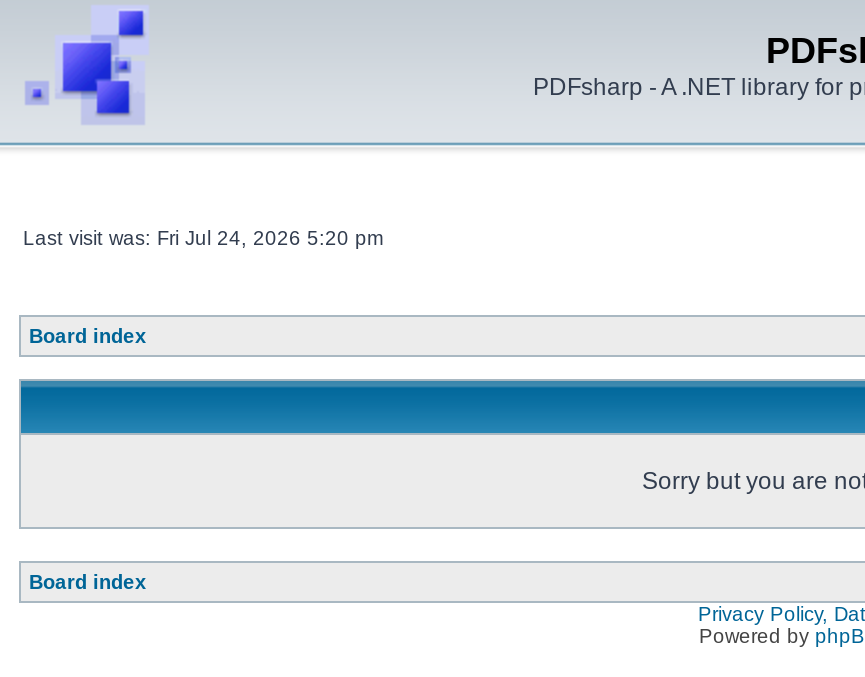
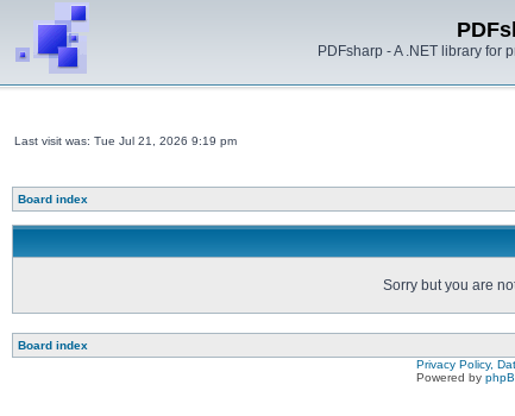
- Last visit was: Fri Jul 24, 2026 5:20 pm
+ Last visit was: Tue Jul 21, 2026 9:19 pm
